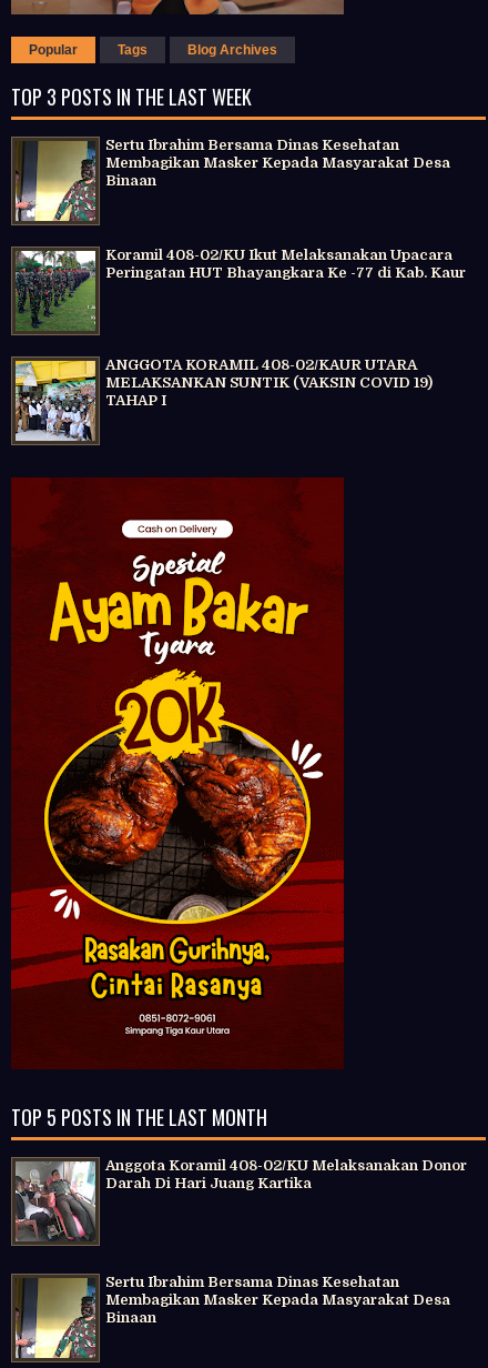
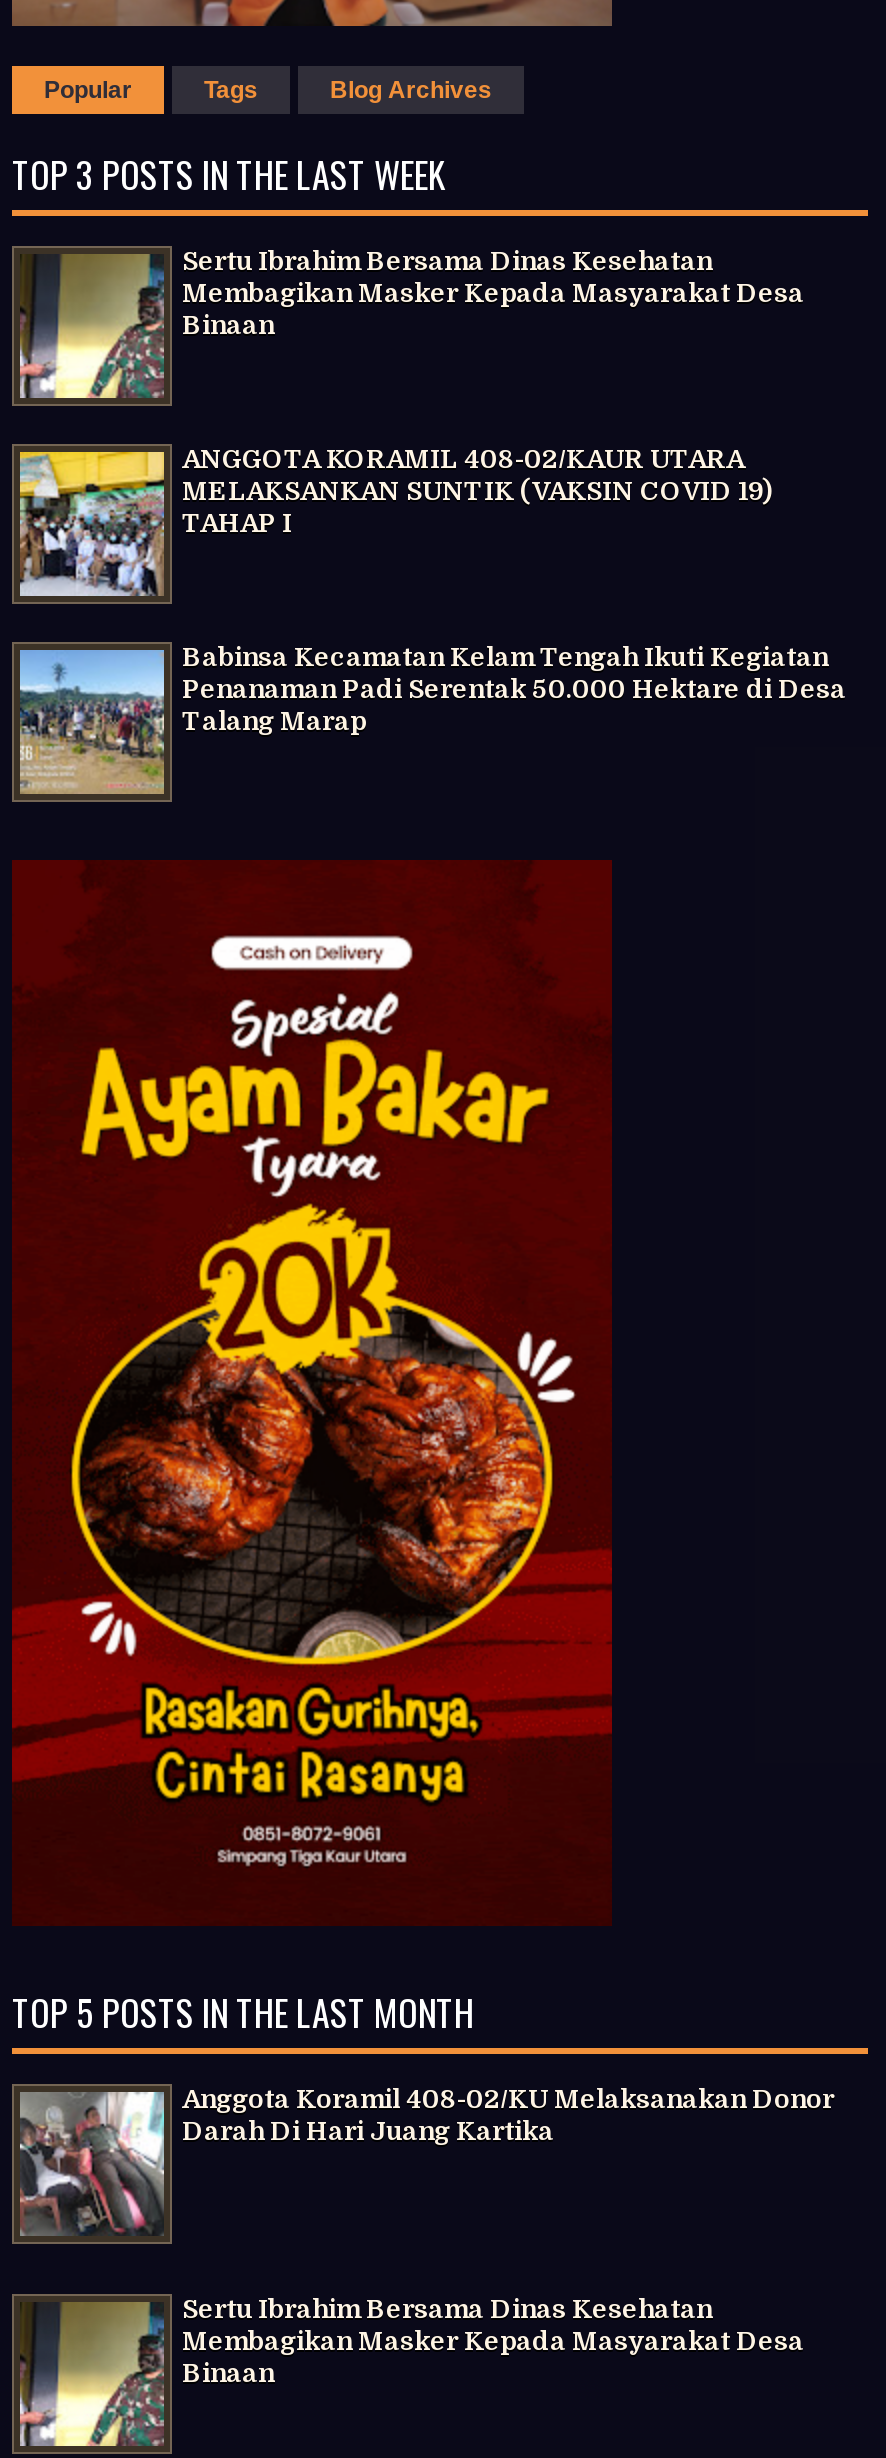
- [image]
- Koramil 408-02/KU Ikut Melaksanakan Upacara
- Peringatan HUT Bhayangkara Ke -77 di Kab. Kaur

moved up: [image] | ANGGOTA KORAMIL 408-02/KAUR UTARA | MELAKSANKAN SUNTIK (VAKSIN COVID 19) | TAHAP I

+ [image]
+ Babinsa Kecamatan Kelam Tengah Ikuti Kegiatan
+ Penanaman Padi Serentak 50.000 Hektare di Desa
+ Talang Marap
